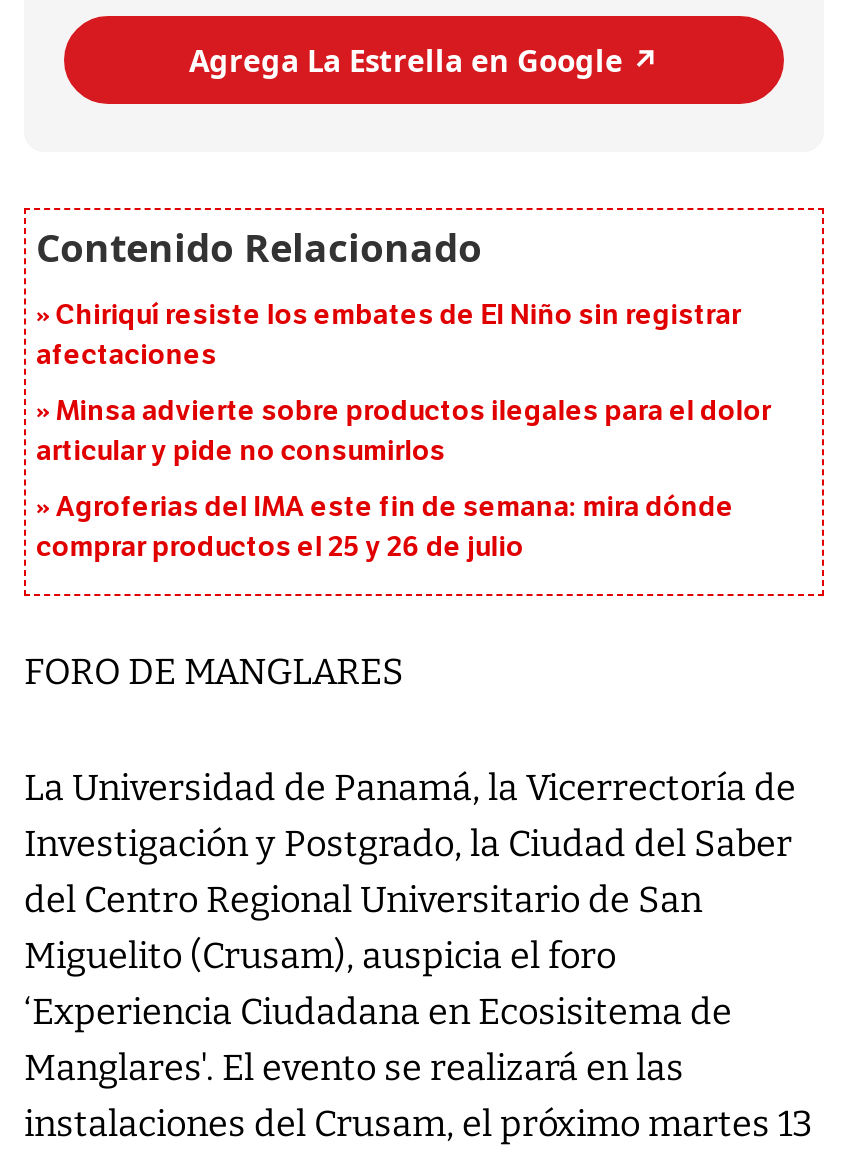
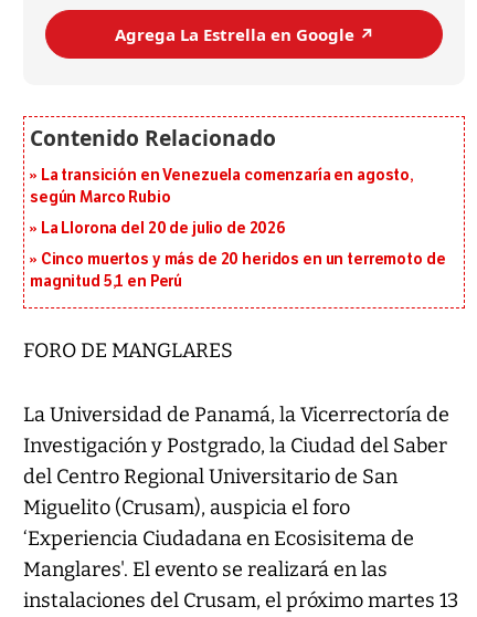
- Chiriquí resiste los embates de El Niño sin registrar
- afectaciones
+ La transición en Venezuela comenzaría en agosto,
+ según Marco Rubio

- Minsa advierte sobre productos ilegales para el dolor
- articular y pide no consumirlos
+ La Llorona del 20 de julio de 2026

- Agroferias del IMA este fin de semana: mira dónde
- comprar productos el 25 y 26 de julio
+ Cinco muertos y más de 20 heridos en un terremoto de
+ magnitud 5,1 en Perú
